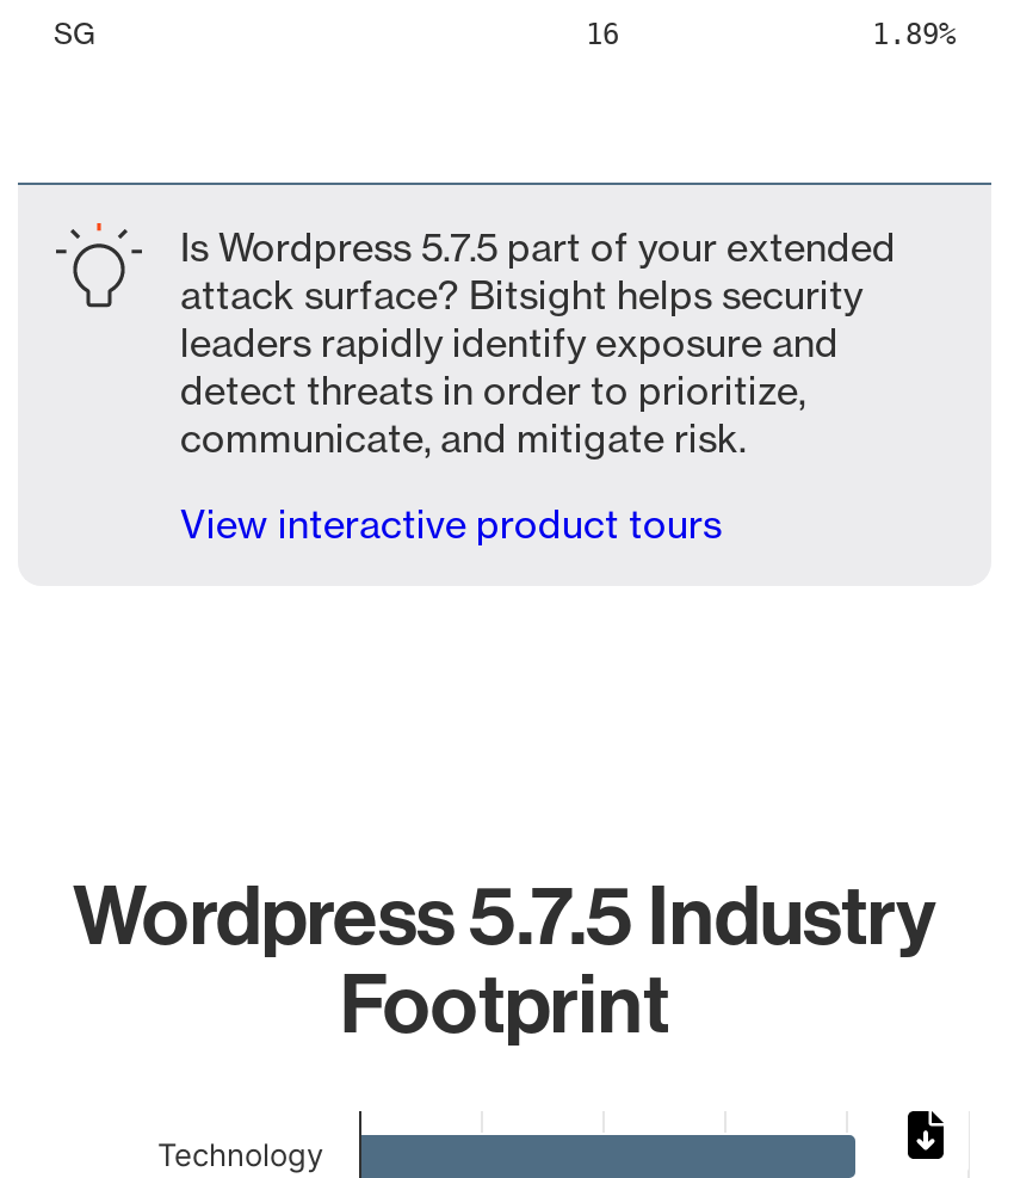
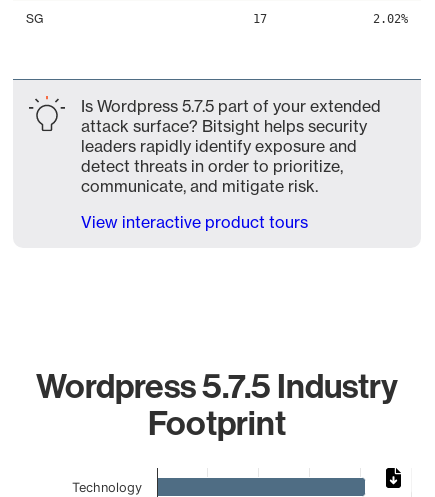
- 16
+ 17

- 1.89%
+ 2.02%
